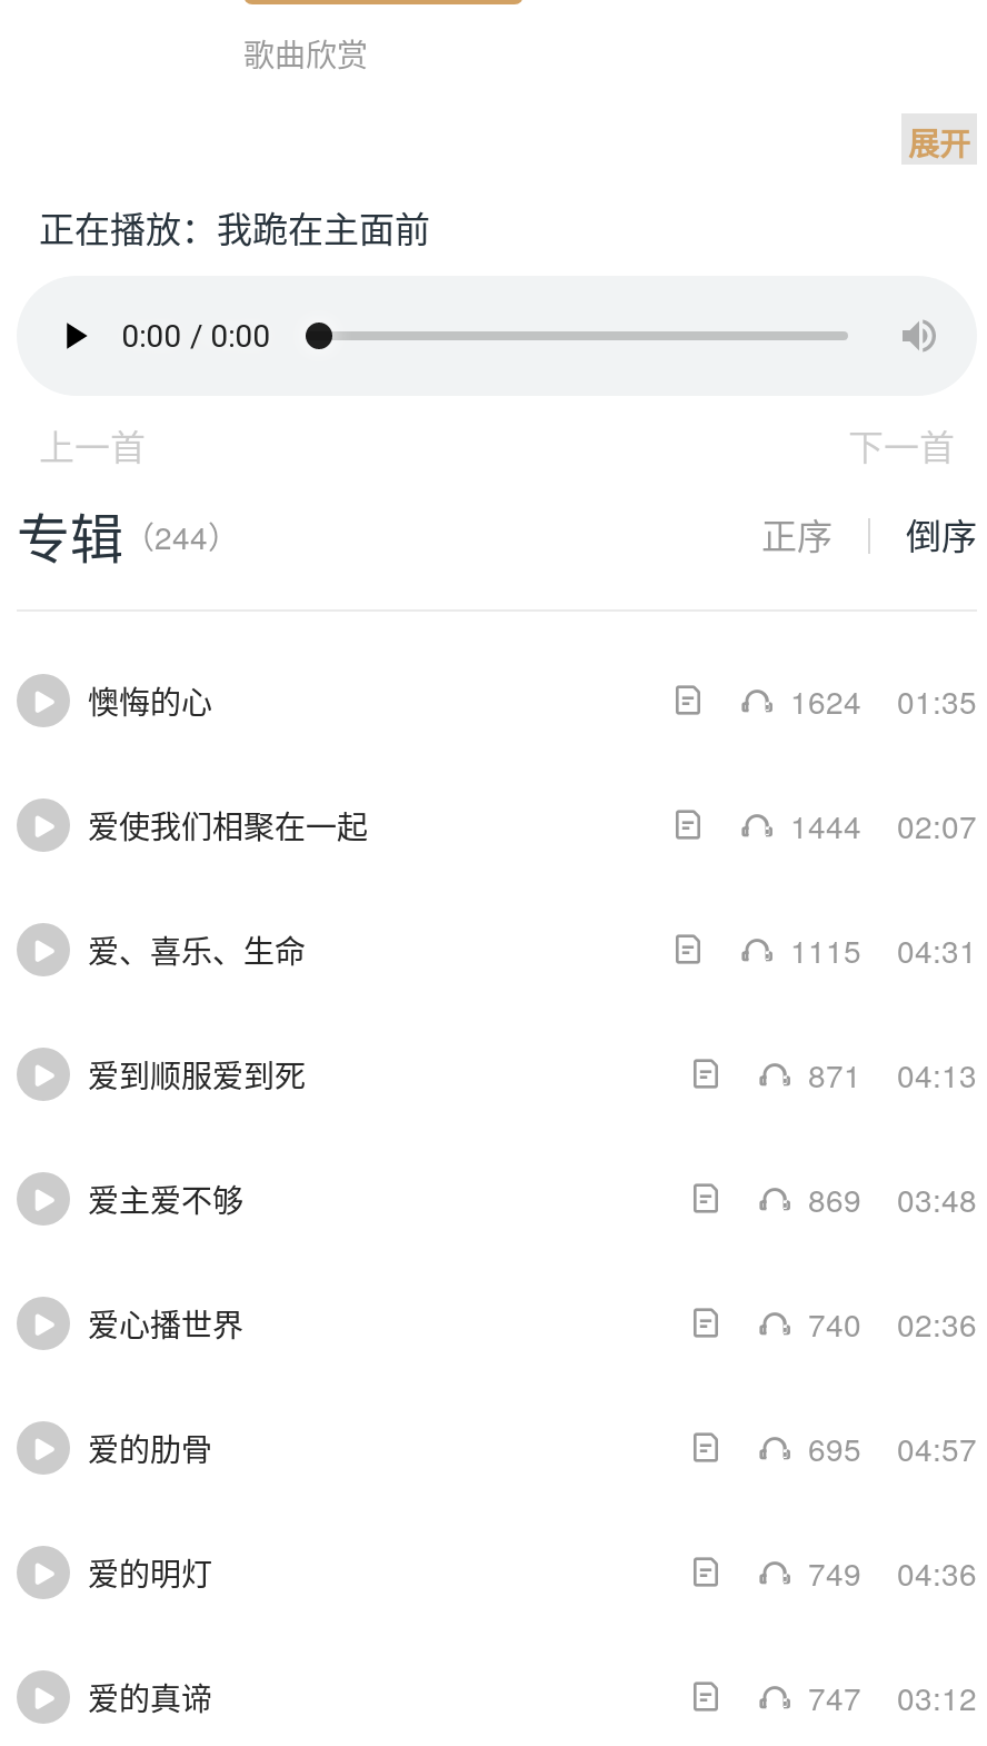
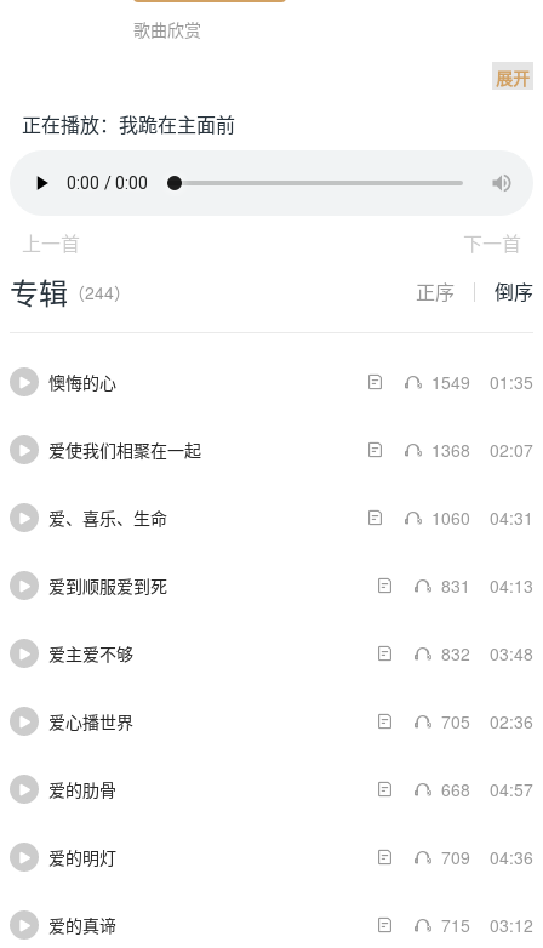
- 1624 01:35
+ 1549 01:35

- 1444 02:07
+ 1368 02:07

- 1115 04:31
+ 1060 04:31

- 871 04:13
+ 831 04:13

- 869 03:48
+ 832 03:48

- 740 02:36
+ 705 02:36

- 695 04:57
+ 668 04:57

- 749 04:36
+ 709 04:36

- 747 03:12
+ 715 03:12
